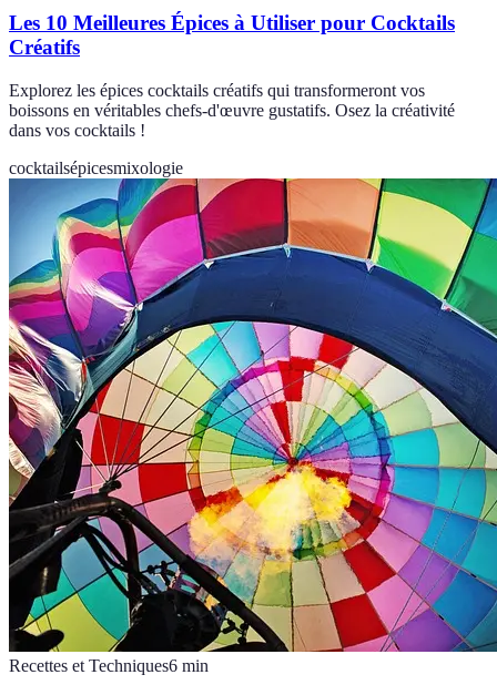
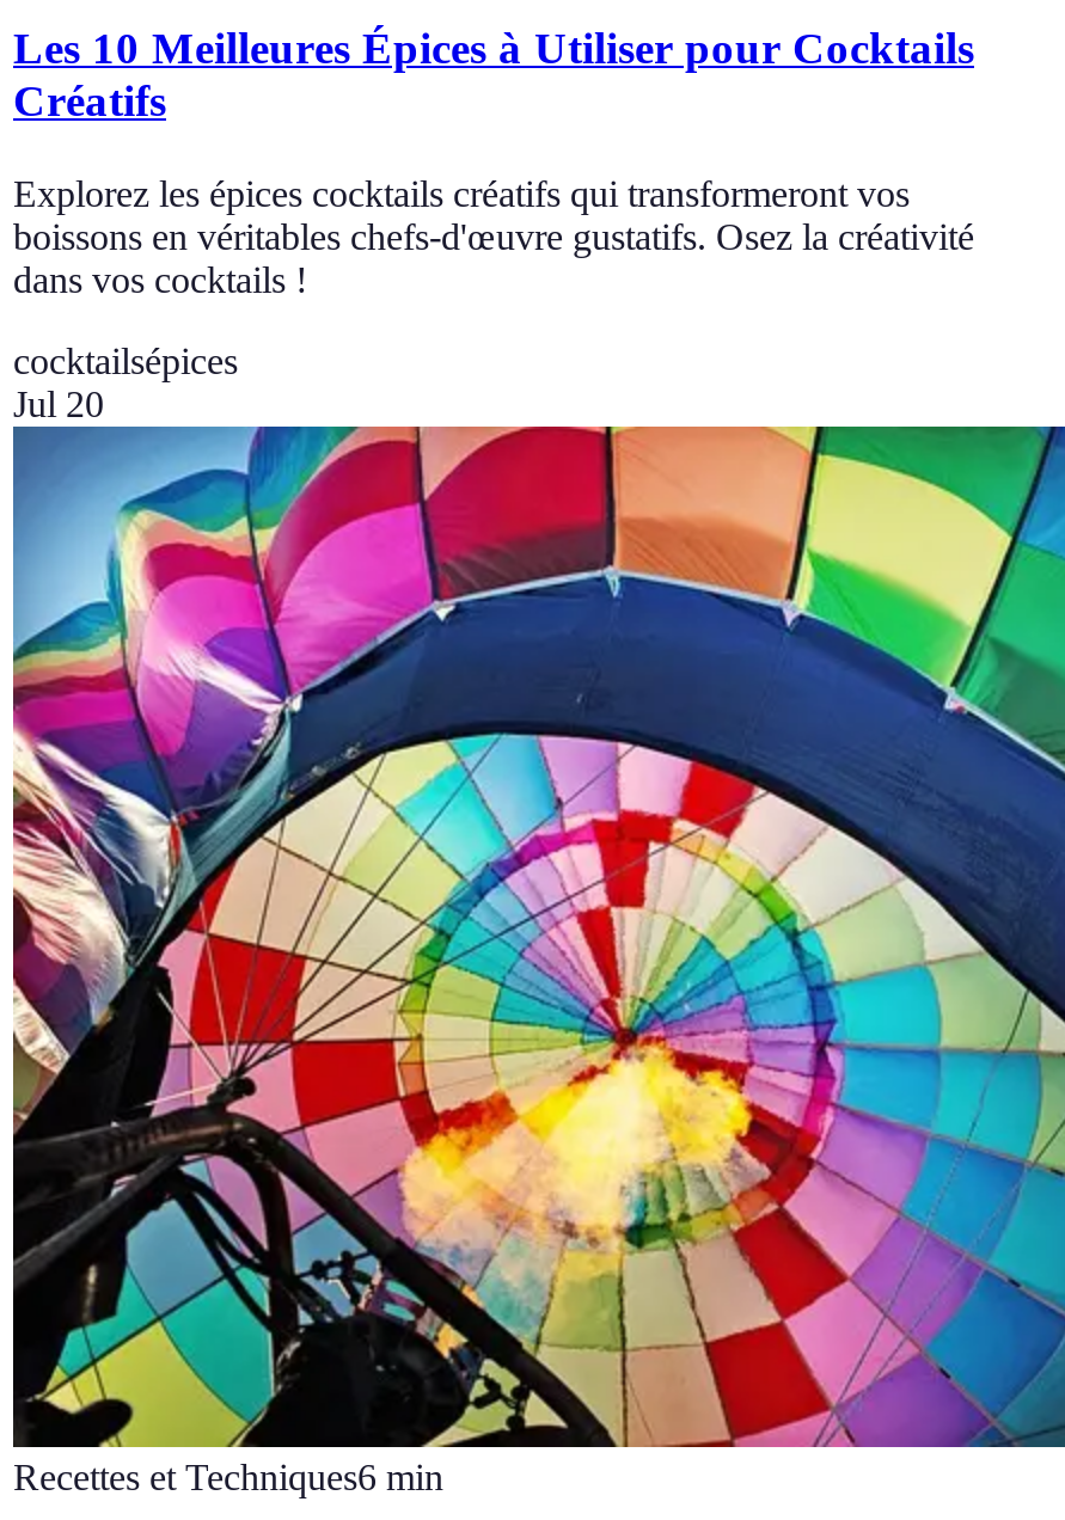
- cocktailsépicesmixologie
+ cocktailsépices
+ Jul 20
